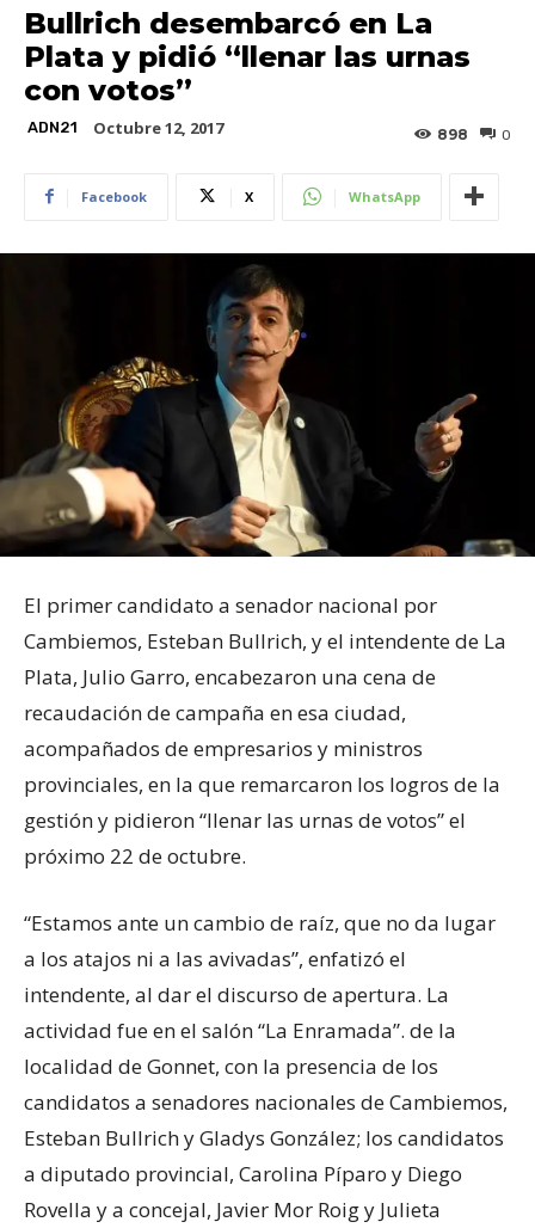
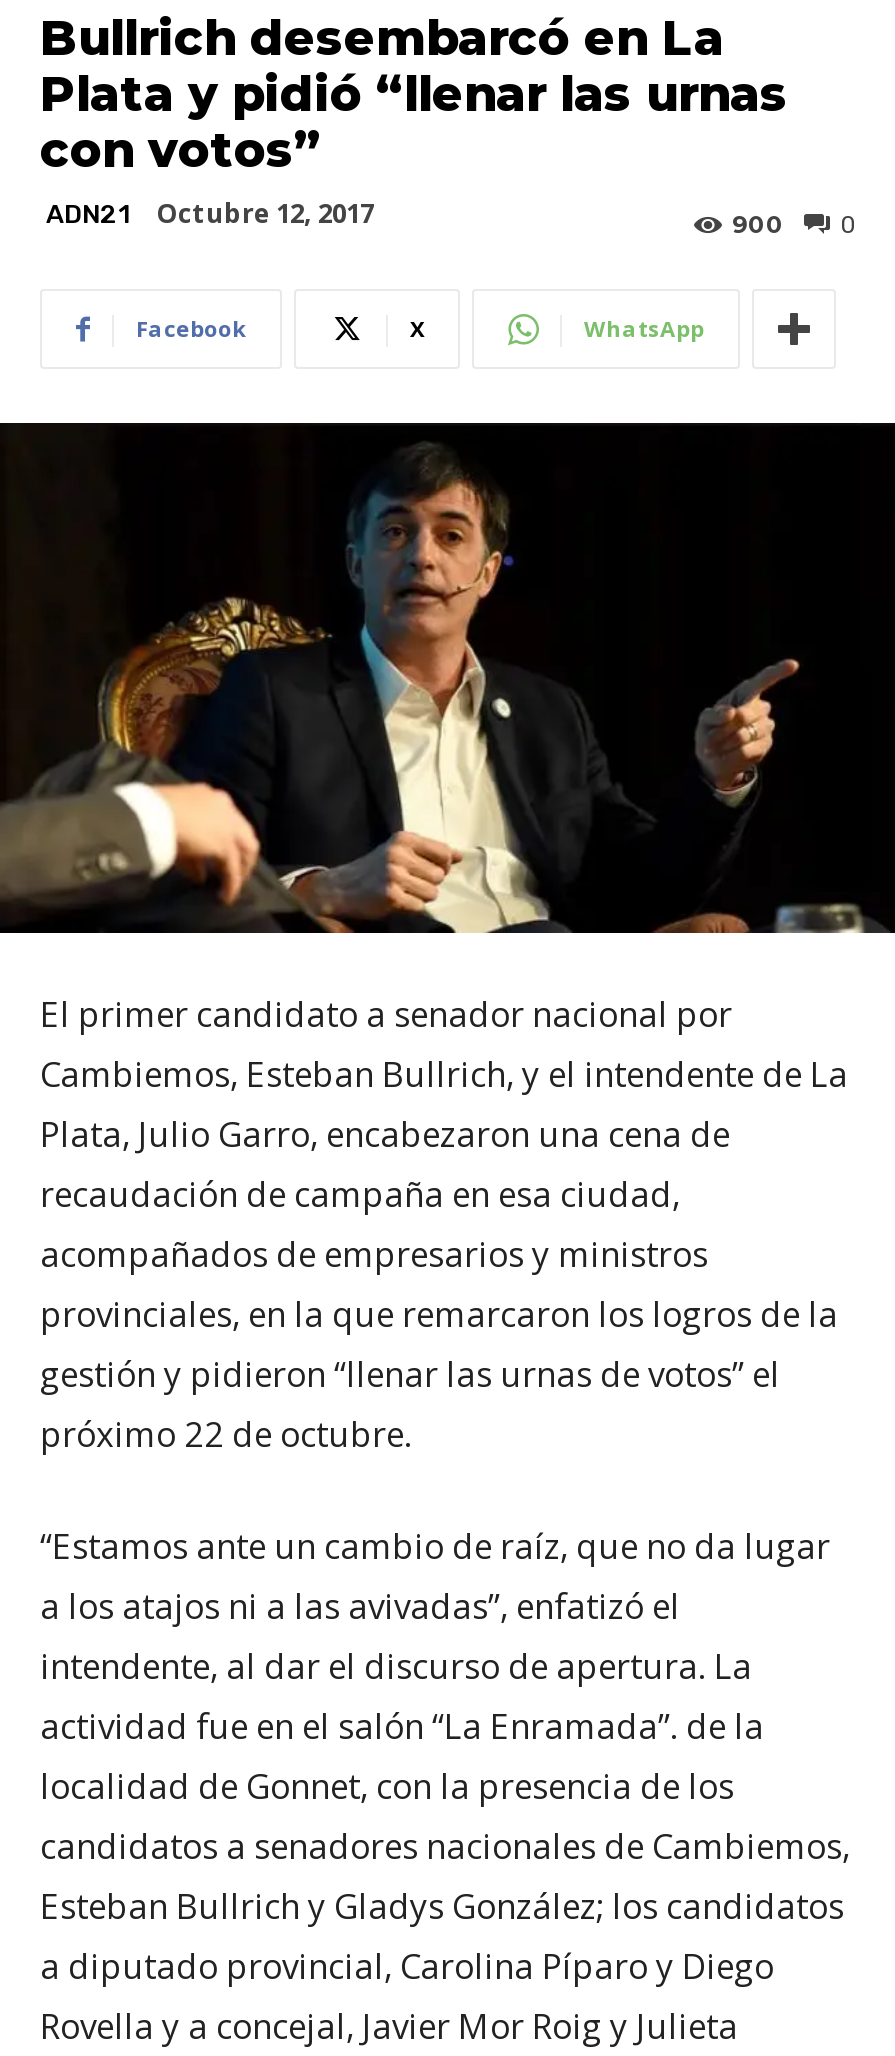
- 898 0
+ 900 0
